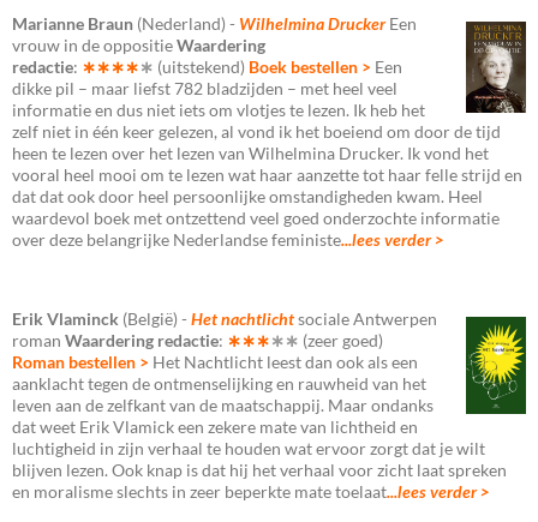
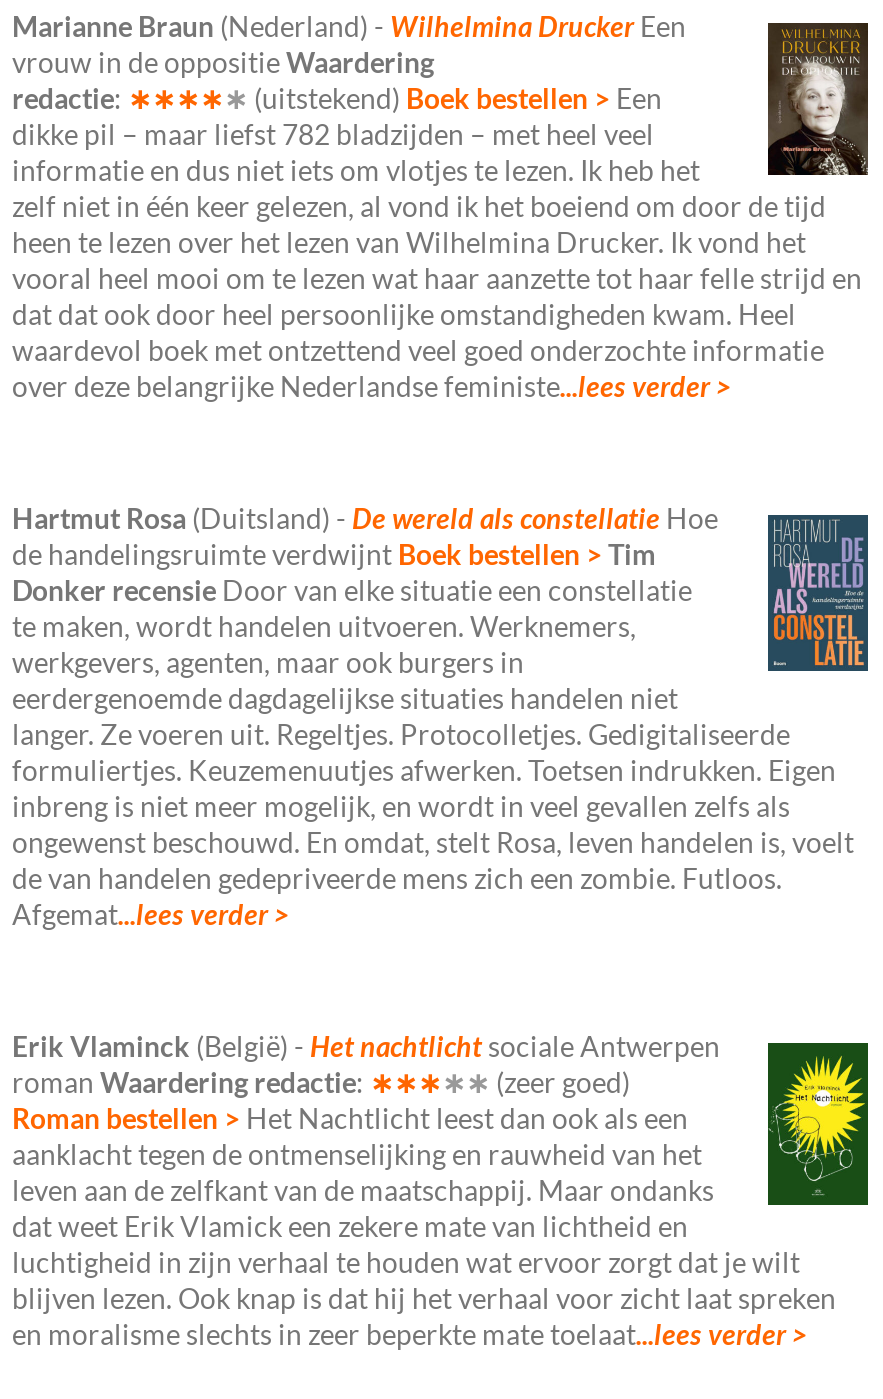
+ [image]
+ Hartmut Rosa (Duitsland) - De wereld als constellatie Hoe
+ de handelingsruimte verdwijnt Boek bestellen > Tim
+ Donker recensie Door van elke situatie een constellatie
+ te maken, wordt handelen uitvoeren. Werknemers,
+ werkgevers, agenten, maar ook burgers in
+ eerdergenoemde dagdagelijkse situaties handelen niet
+ langer. Ze voeren uit. Regeltjes. Protocolletjes. Gedigitaliseerde
+ formuliertjes. Keuzemenuutjes afwerken. Toetsen indrukken. Eigen
+ inbreng is niet meer mogelijk, en wordt in veel gevallen zelfs als
+ ongewenst beschouwd. En omdat, stelt Rosa, leven handelen is, voelt
+ de van handelen gedepriveerde mens zich een zombie. Futloos.
+ Afgemat...lees verder >
